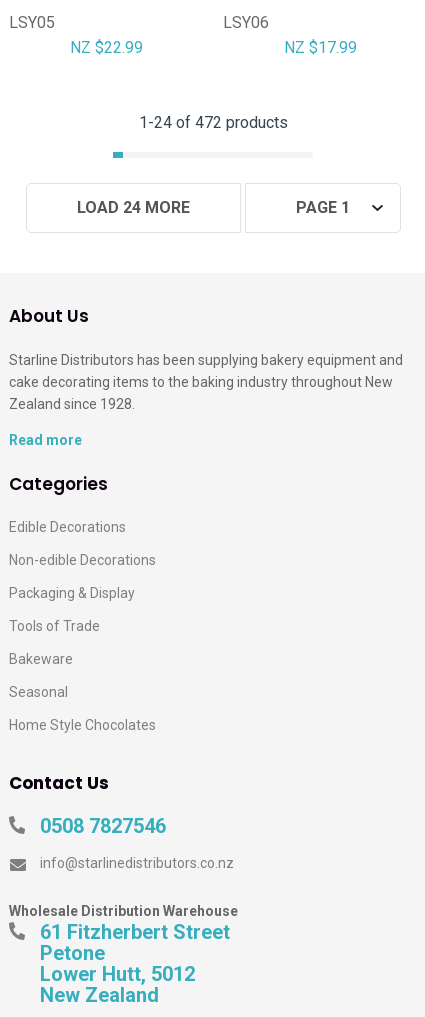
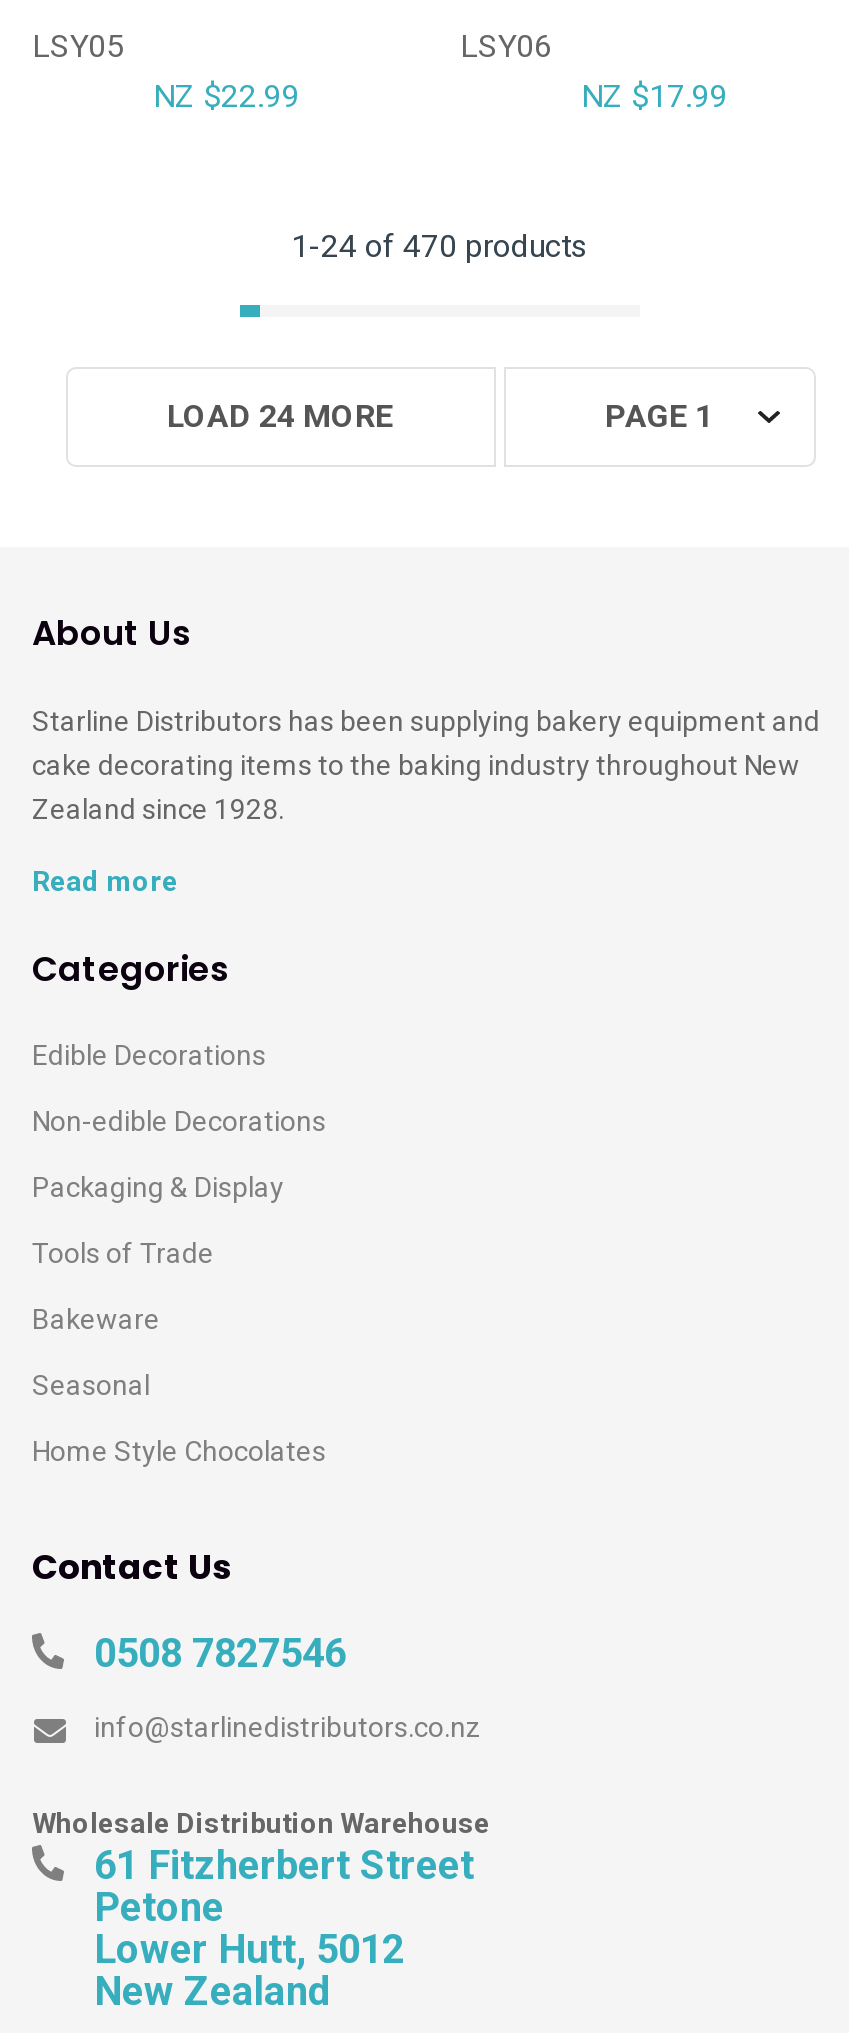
- 1-24 of 472 products
+ 1-24 of 470 products
